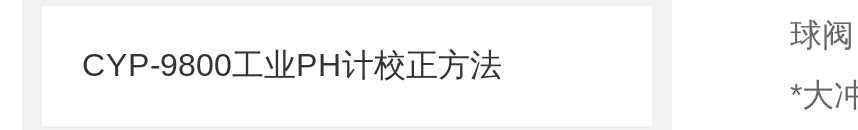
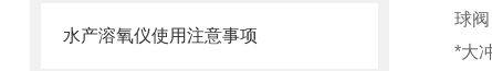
- CYP-9800工业PH计校正方法
+ 水产溶氧仪使用注意事项
